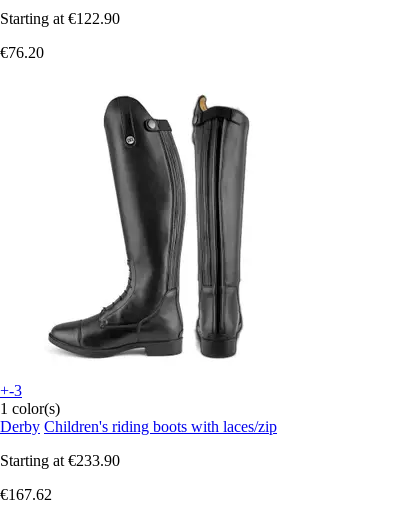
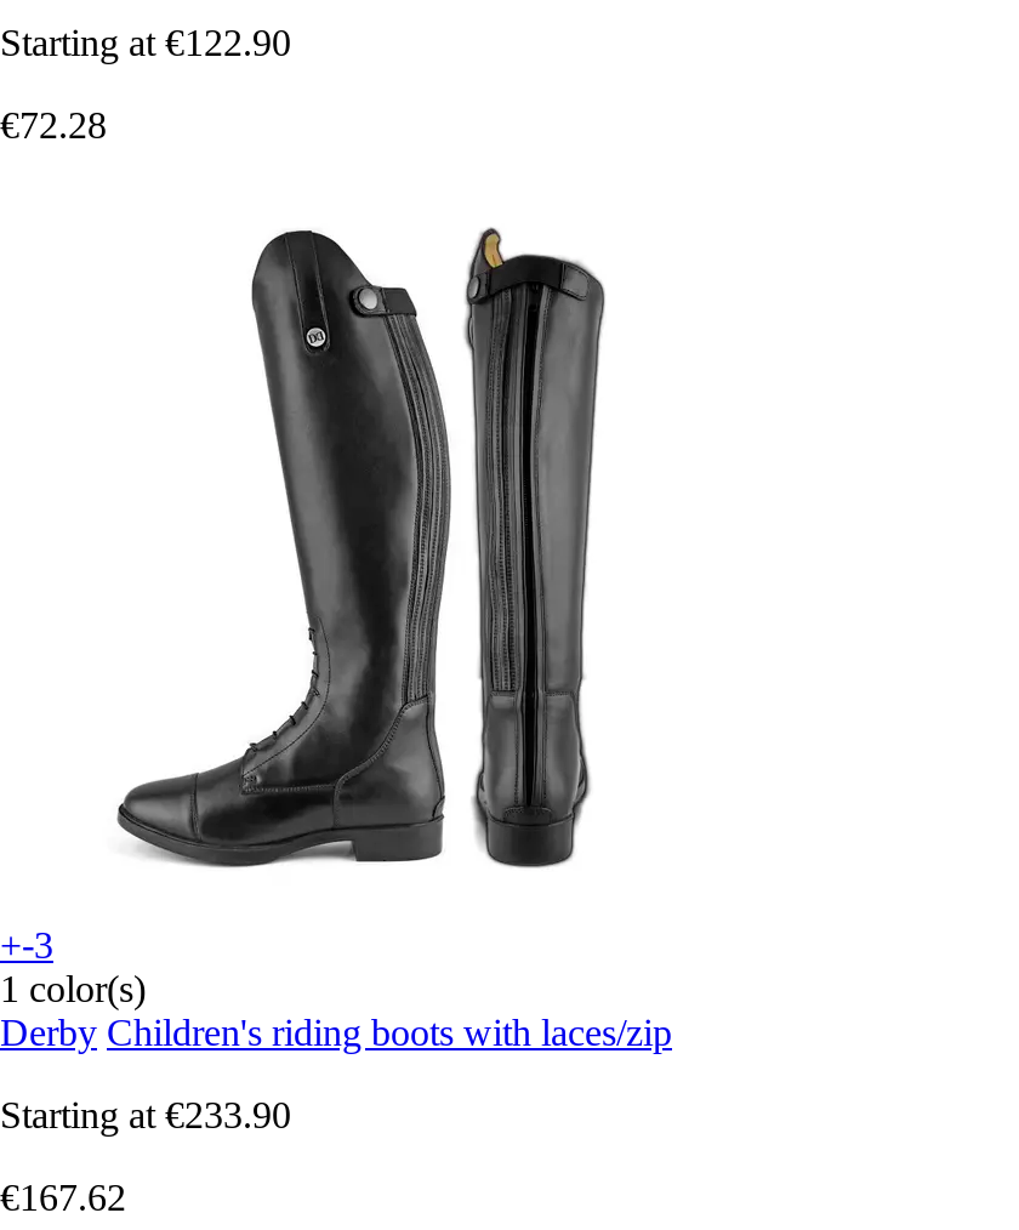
- €76.20
+ €72.28
